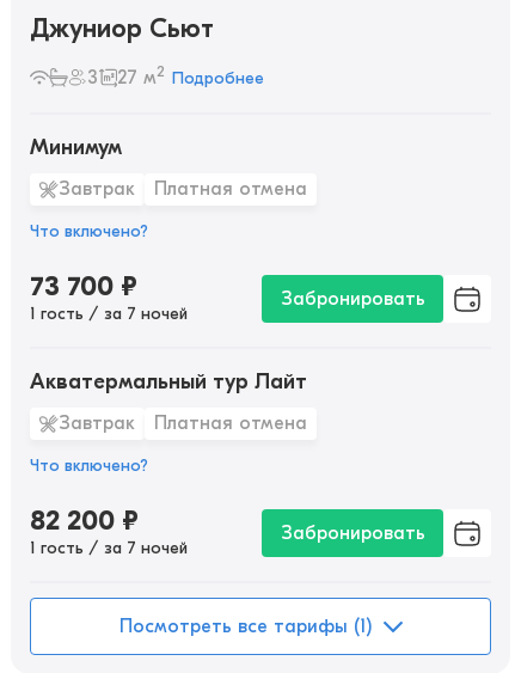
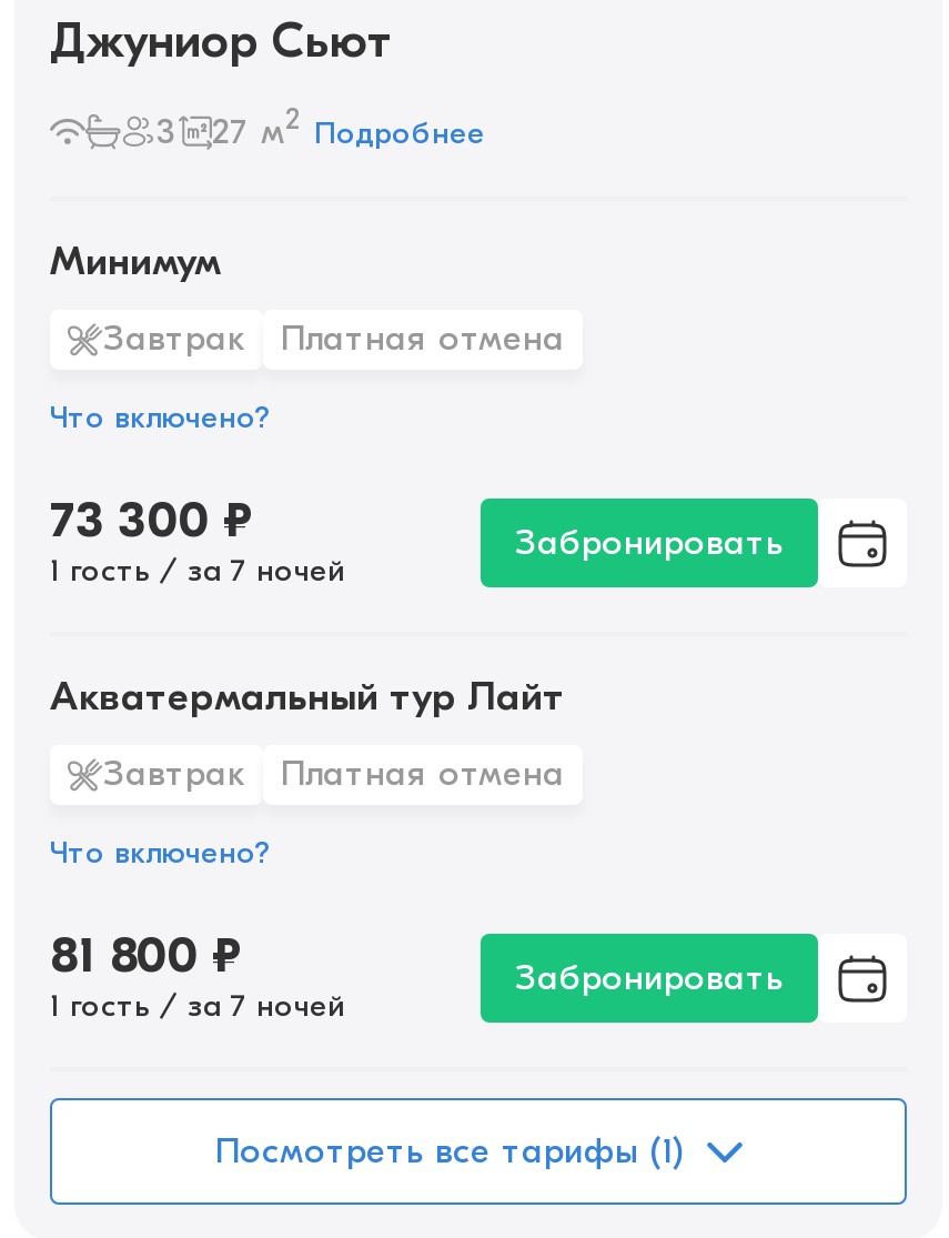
- 73 700 ₽
+ 73 300 ₽

- 82 200 ₽
+ 81 800 ₽
